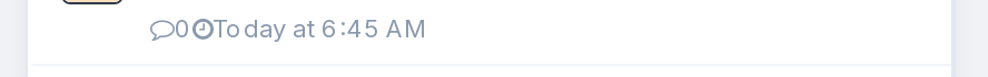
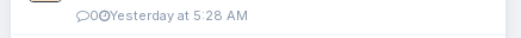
- Today at 6:45 AM
+ Yesterday at 5:28 AM
